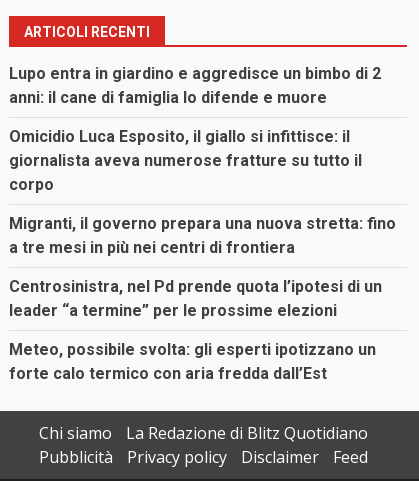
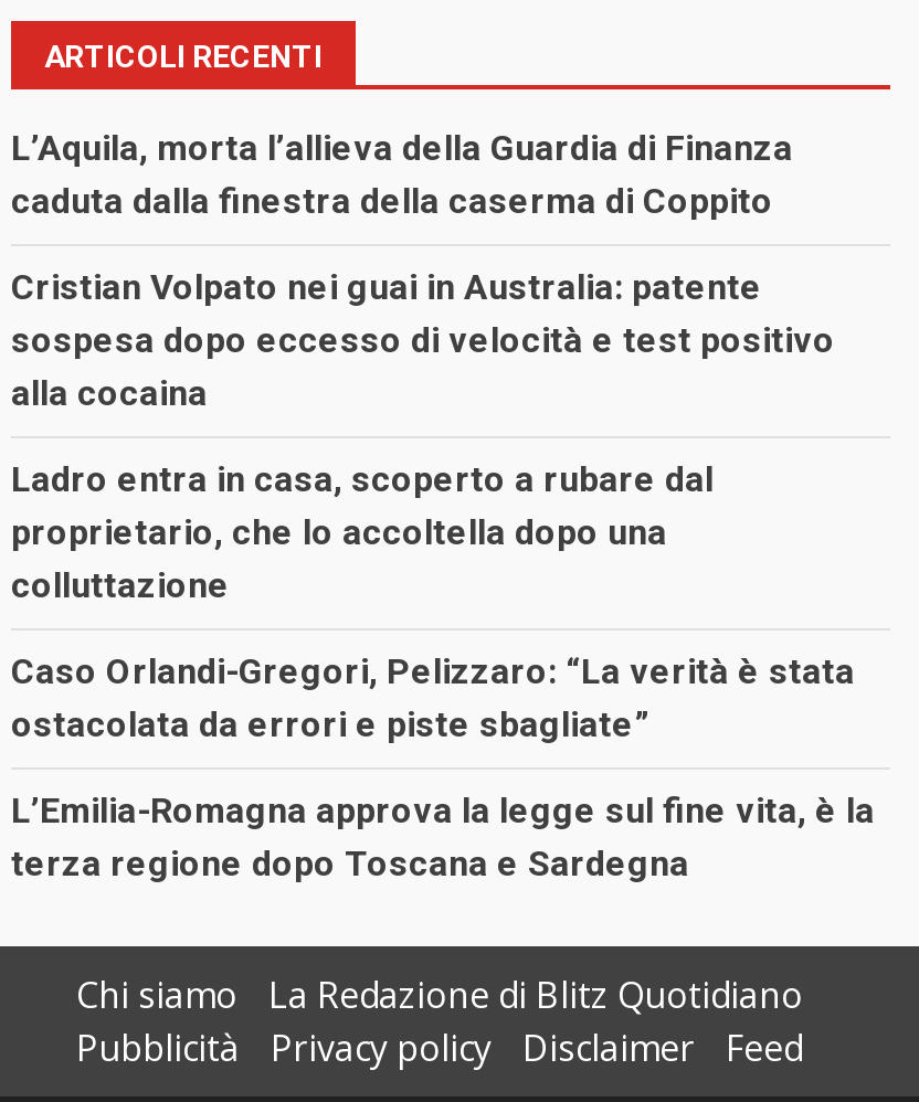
- Lupo entra in giardino e aggredisce un bimbo di 2
- anni: il cane di famiglia lo difende e muore
+ L’Aquila, morta l’allieva della Guardia di Finanza
+ caduta dalla finestra della caserma di Coppito

- Omicidio Luca Esposito, il giallo si infittisce: il
- giornalista aveva numerose fratture su tutto il
- corpo
+ Cristian Volpato nei guai in Australia: patente
+ sospesa dopo eccesso di velocità e test positivo
+ alla cocaina

- Migranti, il governo prepara una nuova stretta: fino
- a tre mesi in più nei centri di frontiera
+ Ladro entra in casa, scoperto a rubare dal
+ proprietario, che lo accoltella dopo una
+ colluttazione

- Centrosinistra, nel Pd prende quota l’ipotesi di un
- leader “a termine” per le prossime elezioni
+ Caso Orlandi-Gregori, Pelizzaro: “La verità è stata
+ ostacolata da errori e piste sbagliate”

- Meteo, possibile svolta: gli esperti ipotizzano un
- forte calo termico con aria fredda dall’Est
+ L’Emilia-Romagna approva la legge sul fine vita, è la
+ terza regione dopo Toscana e Sardegna
